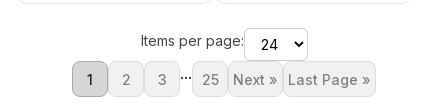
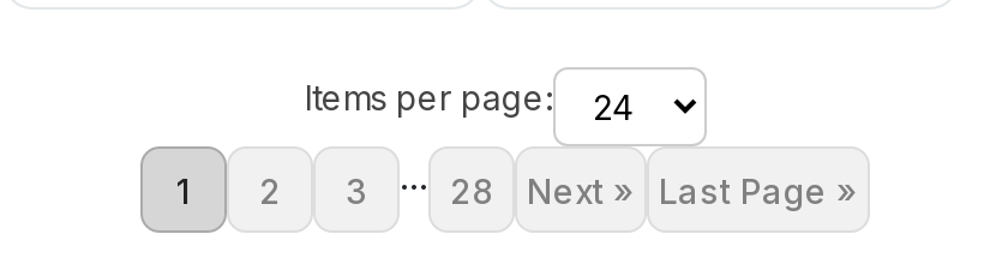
- 1 2 3 ... 25 Next » Last Page »
+ 1 2 3 ... 28 Next » Last Page »
